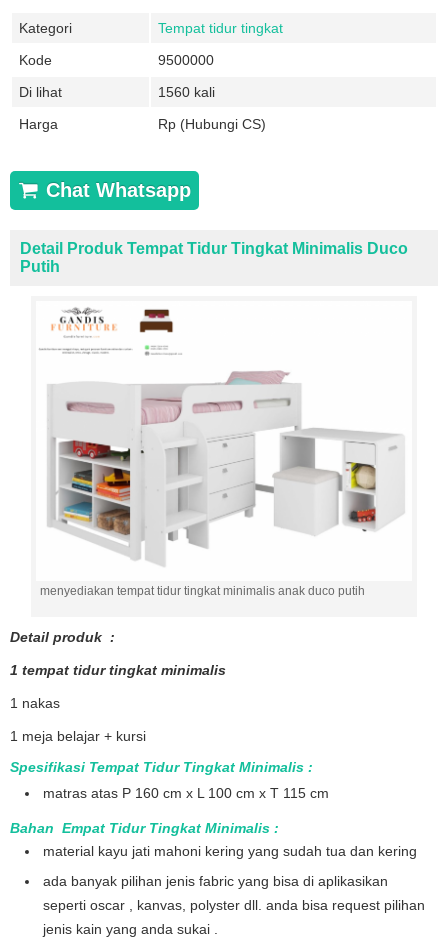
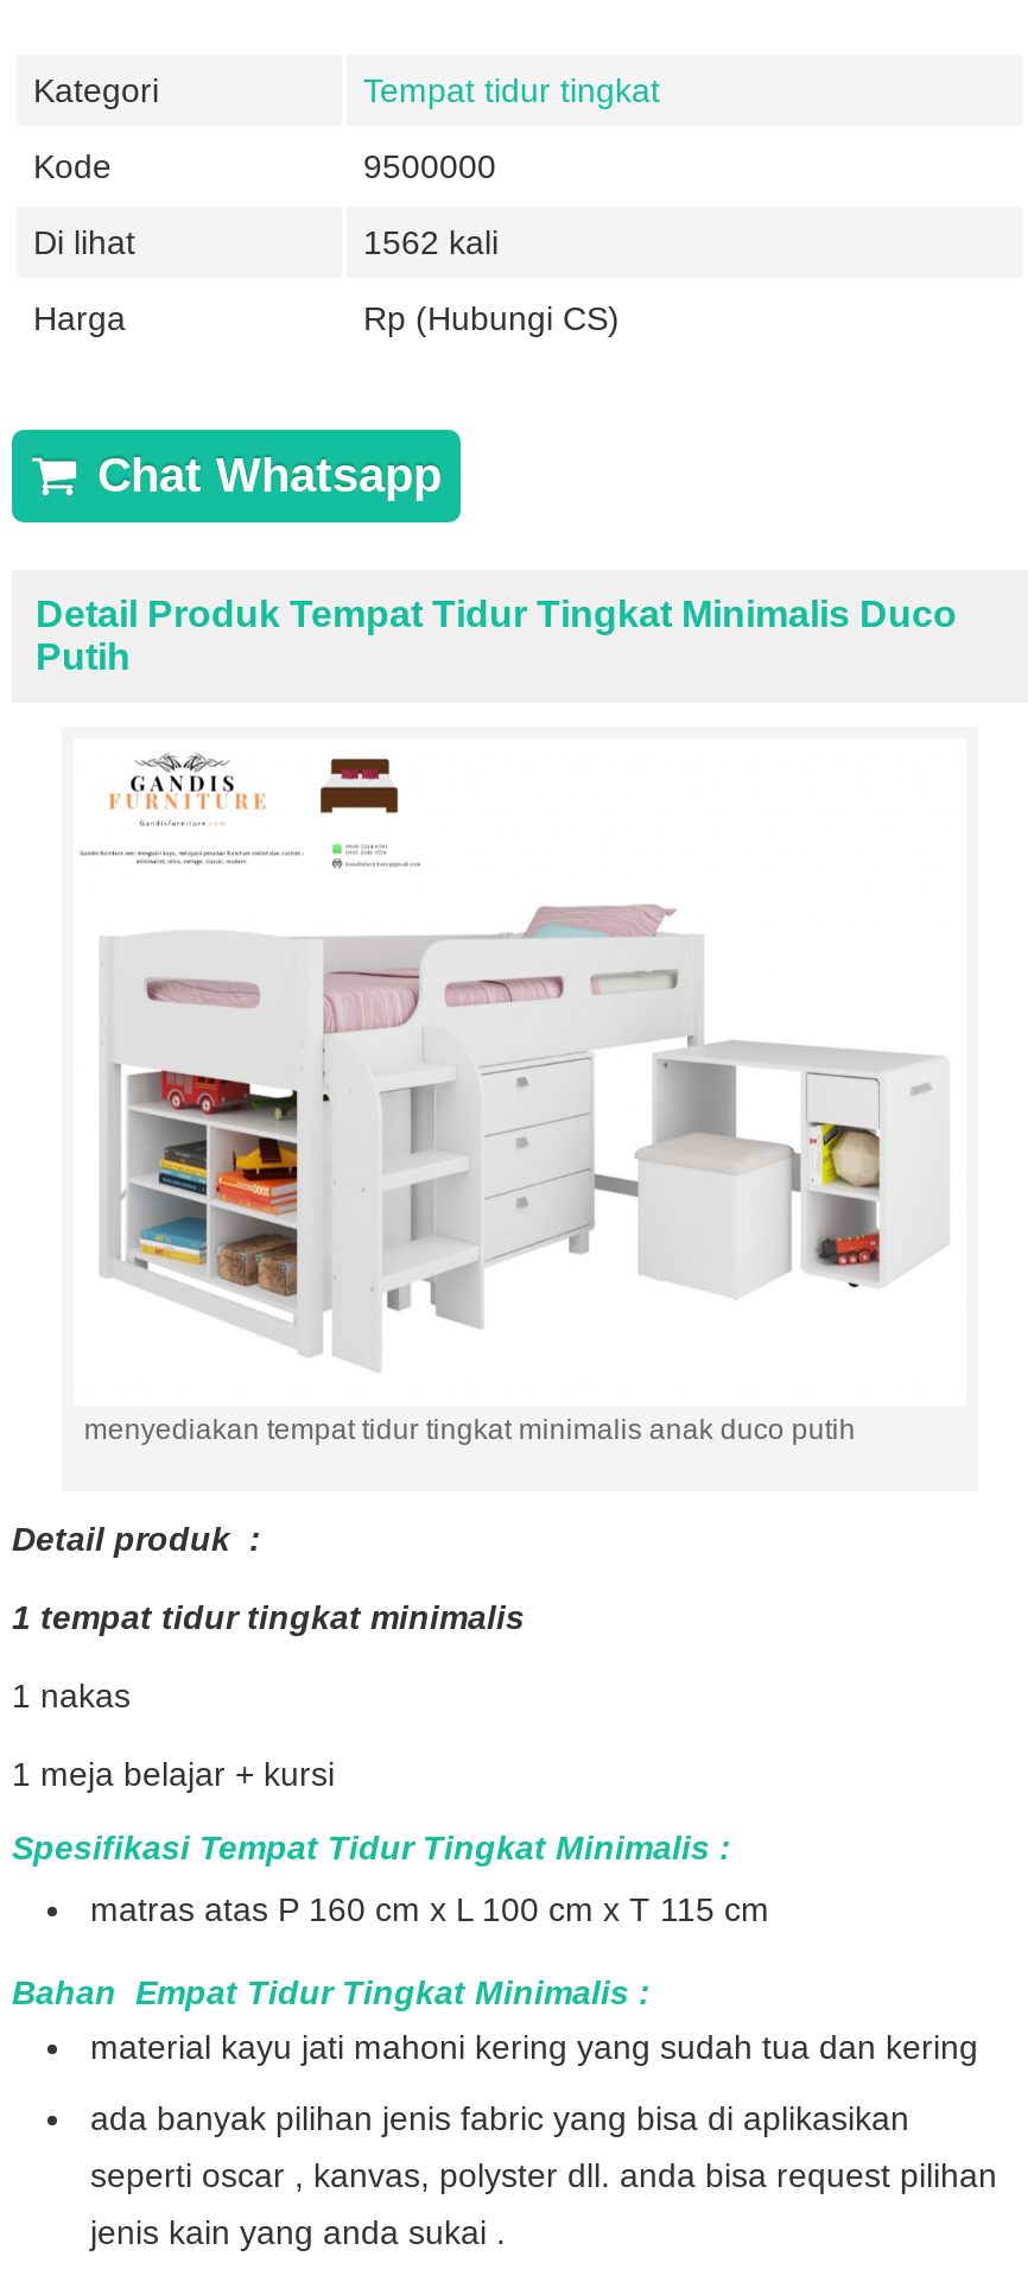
- 1560 kali
+ 1562 kali
